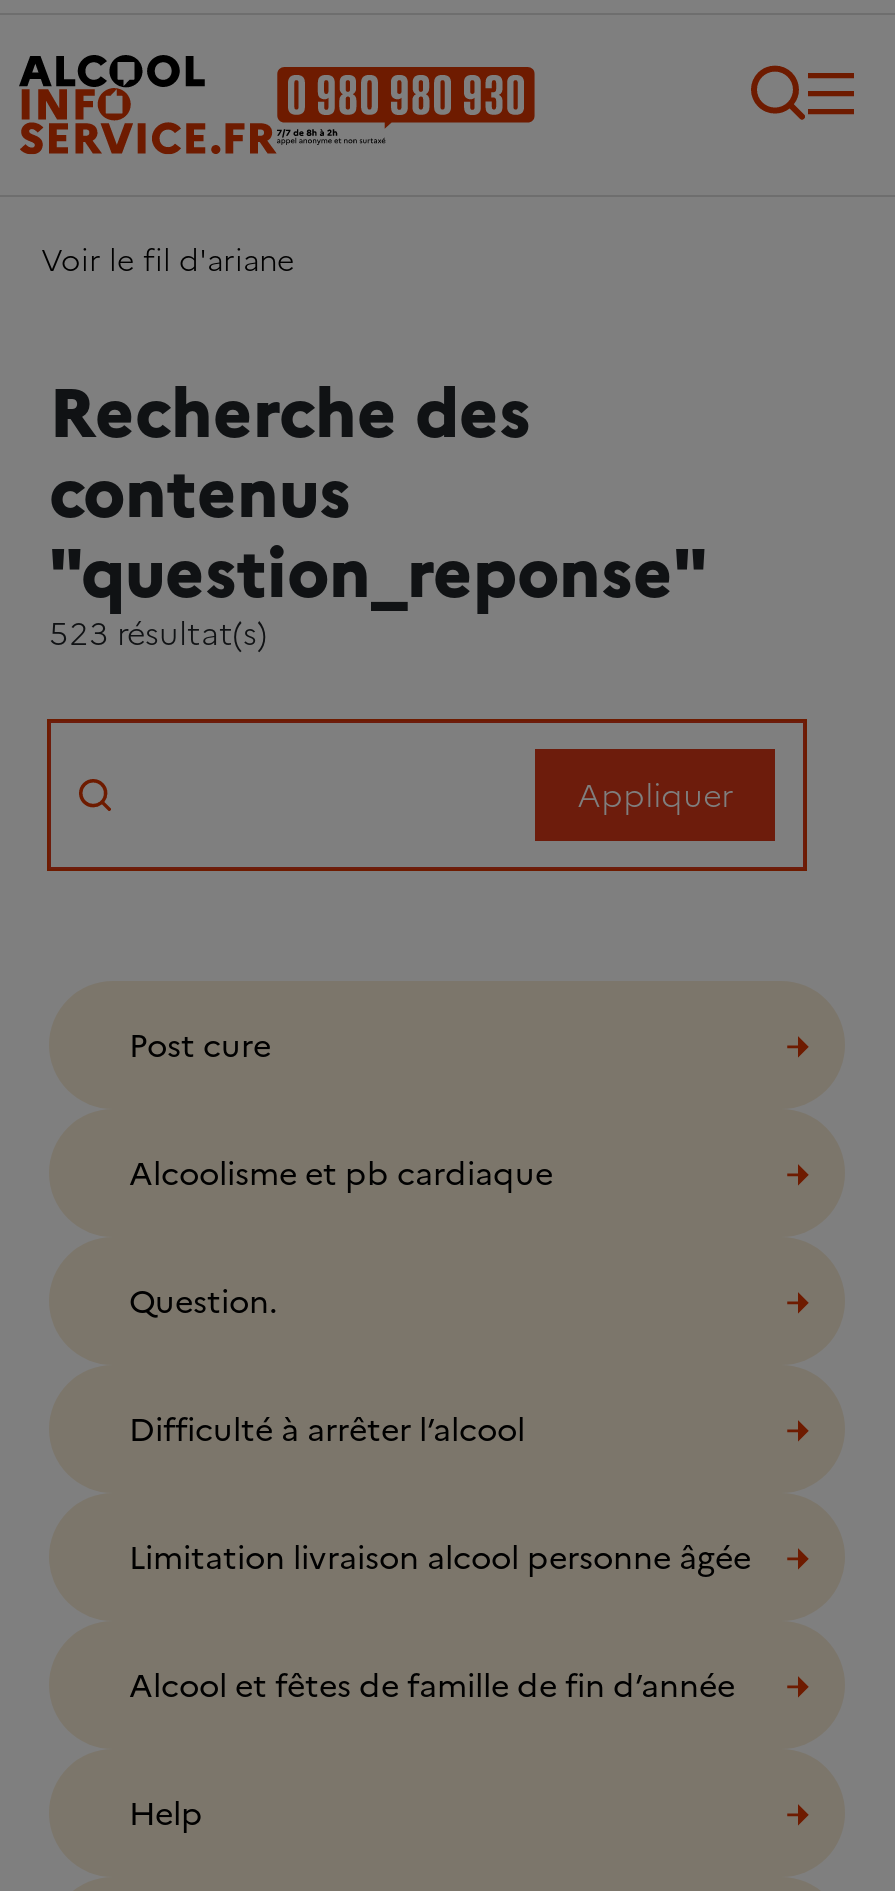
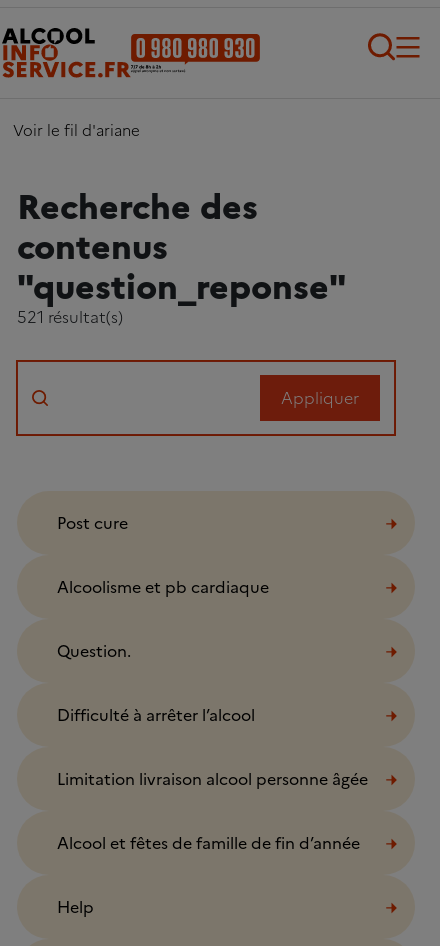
- 523 résultat(s)
+ 521 résultat(s)
